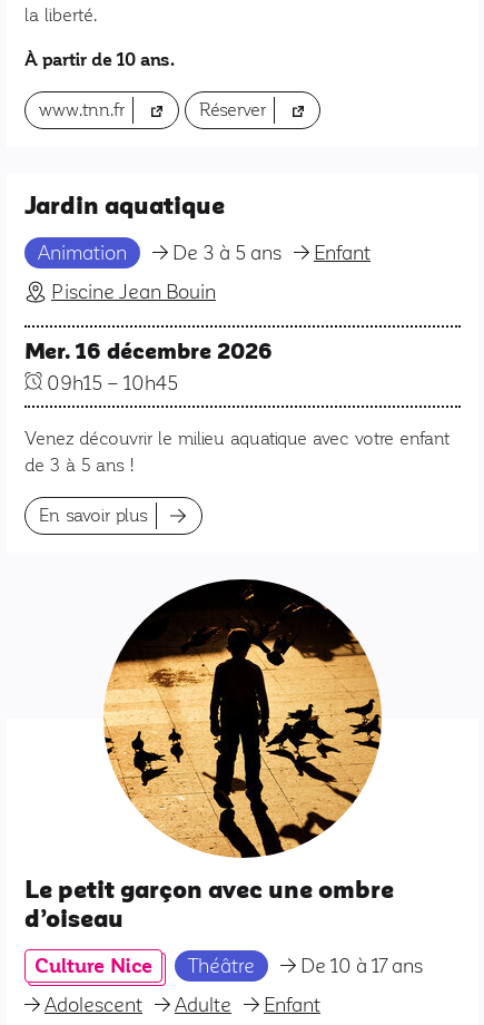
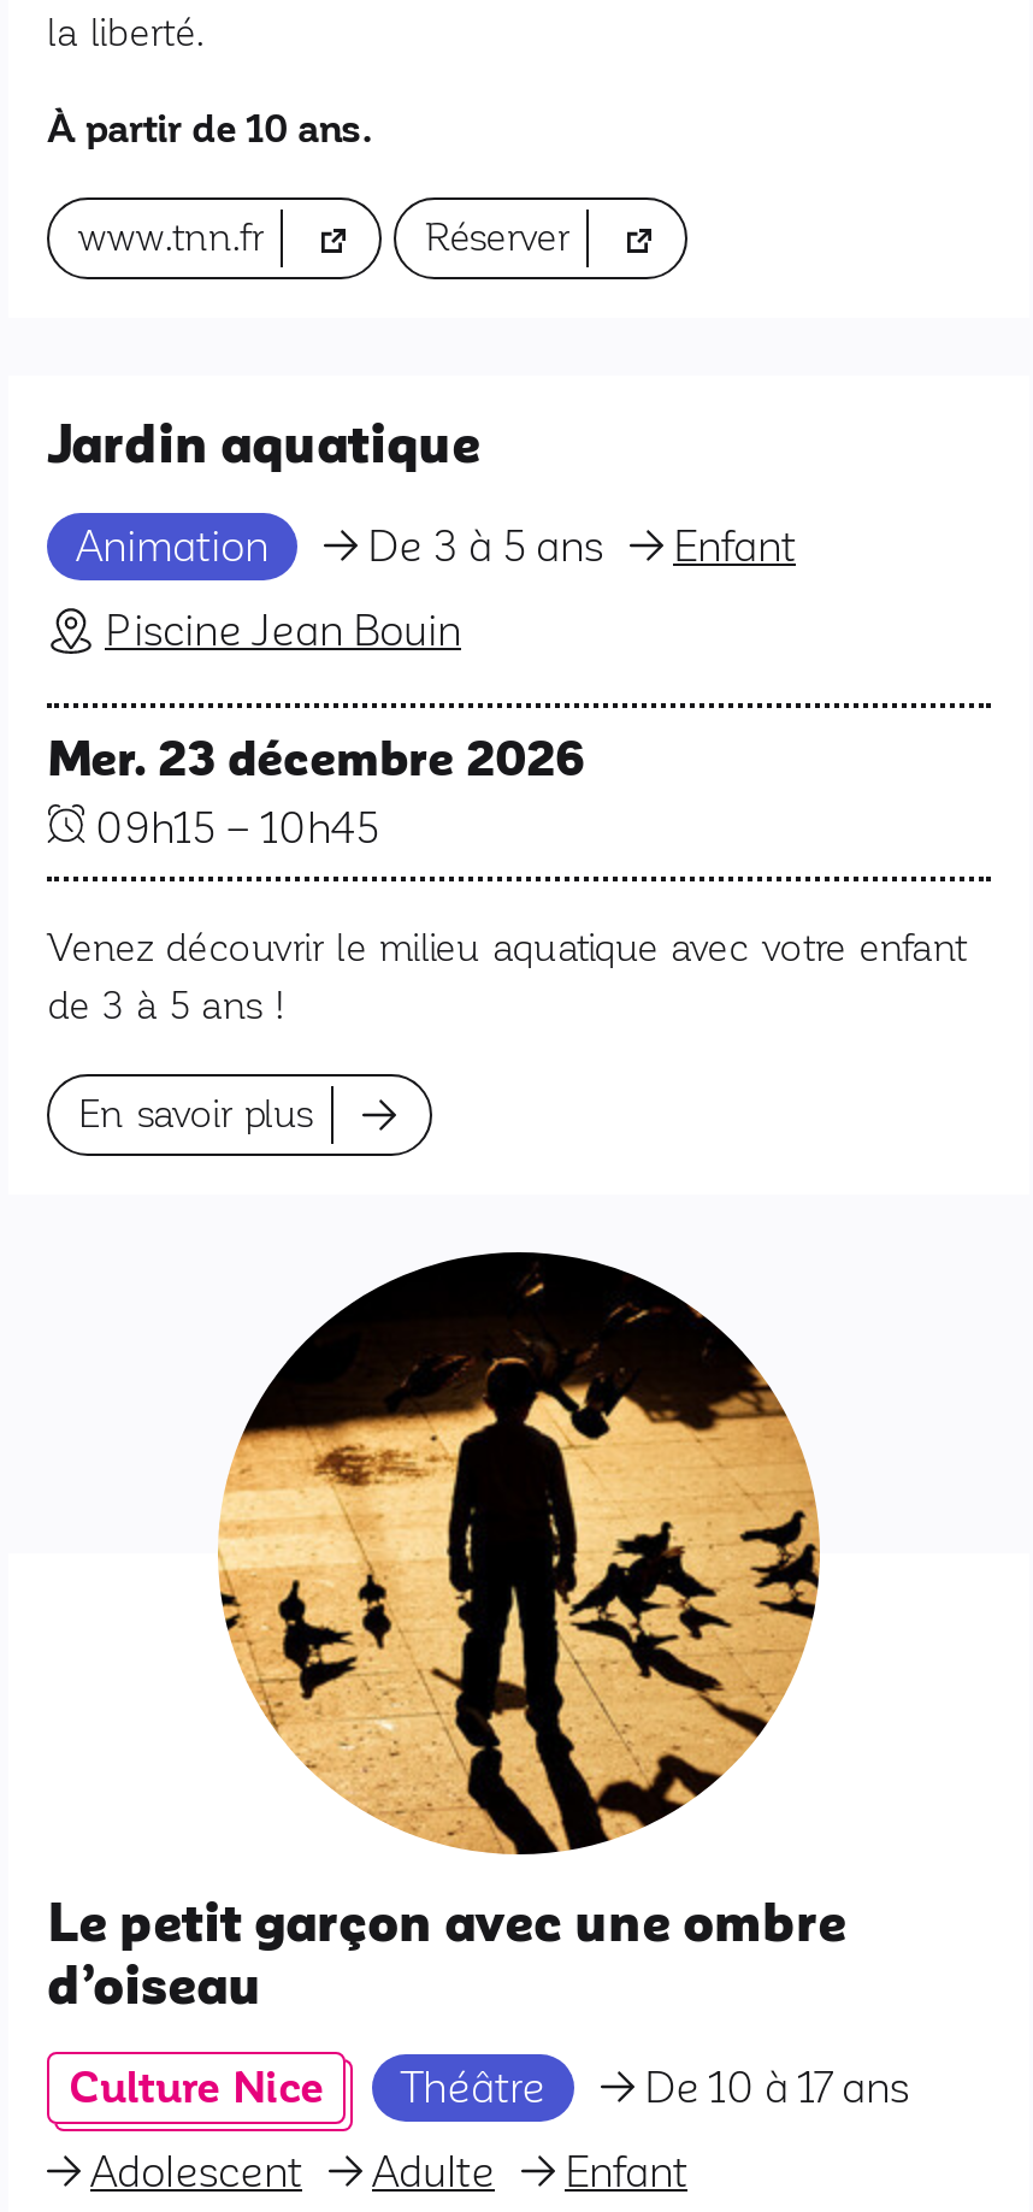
- Mer. 16 décembre 2026
+ Mer. 23 décembre 2026
